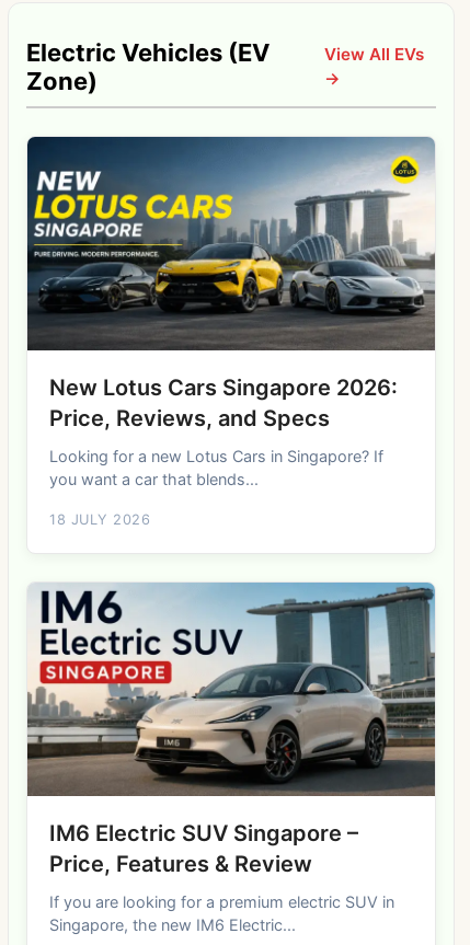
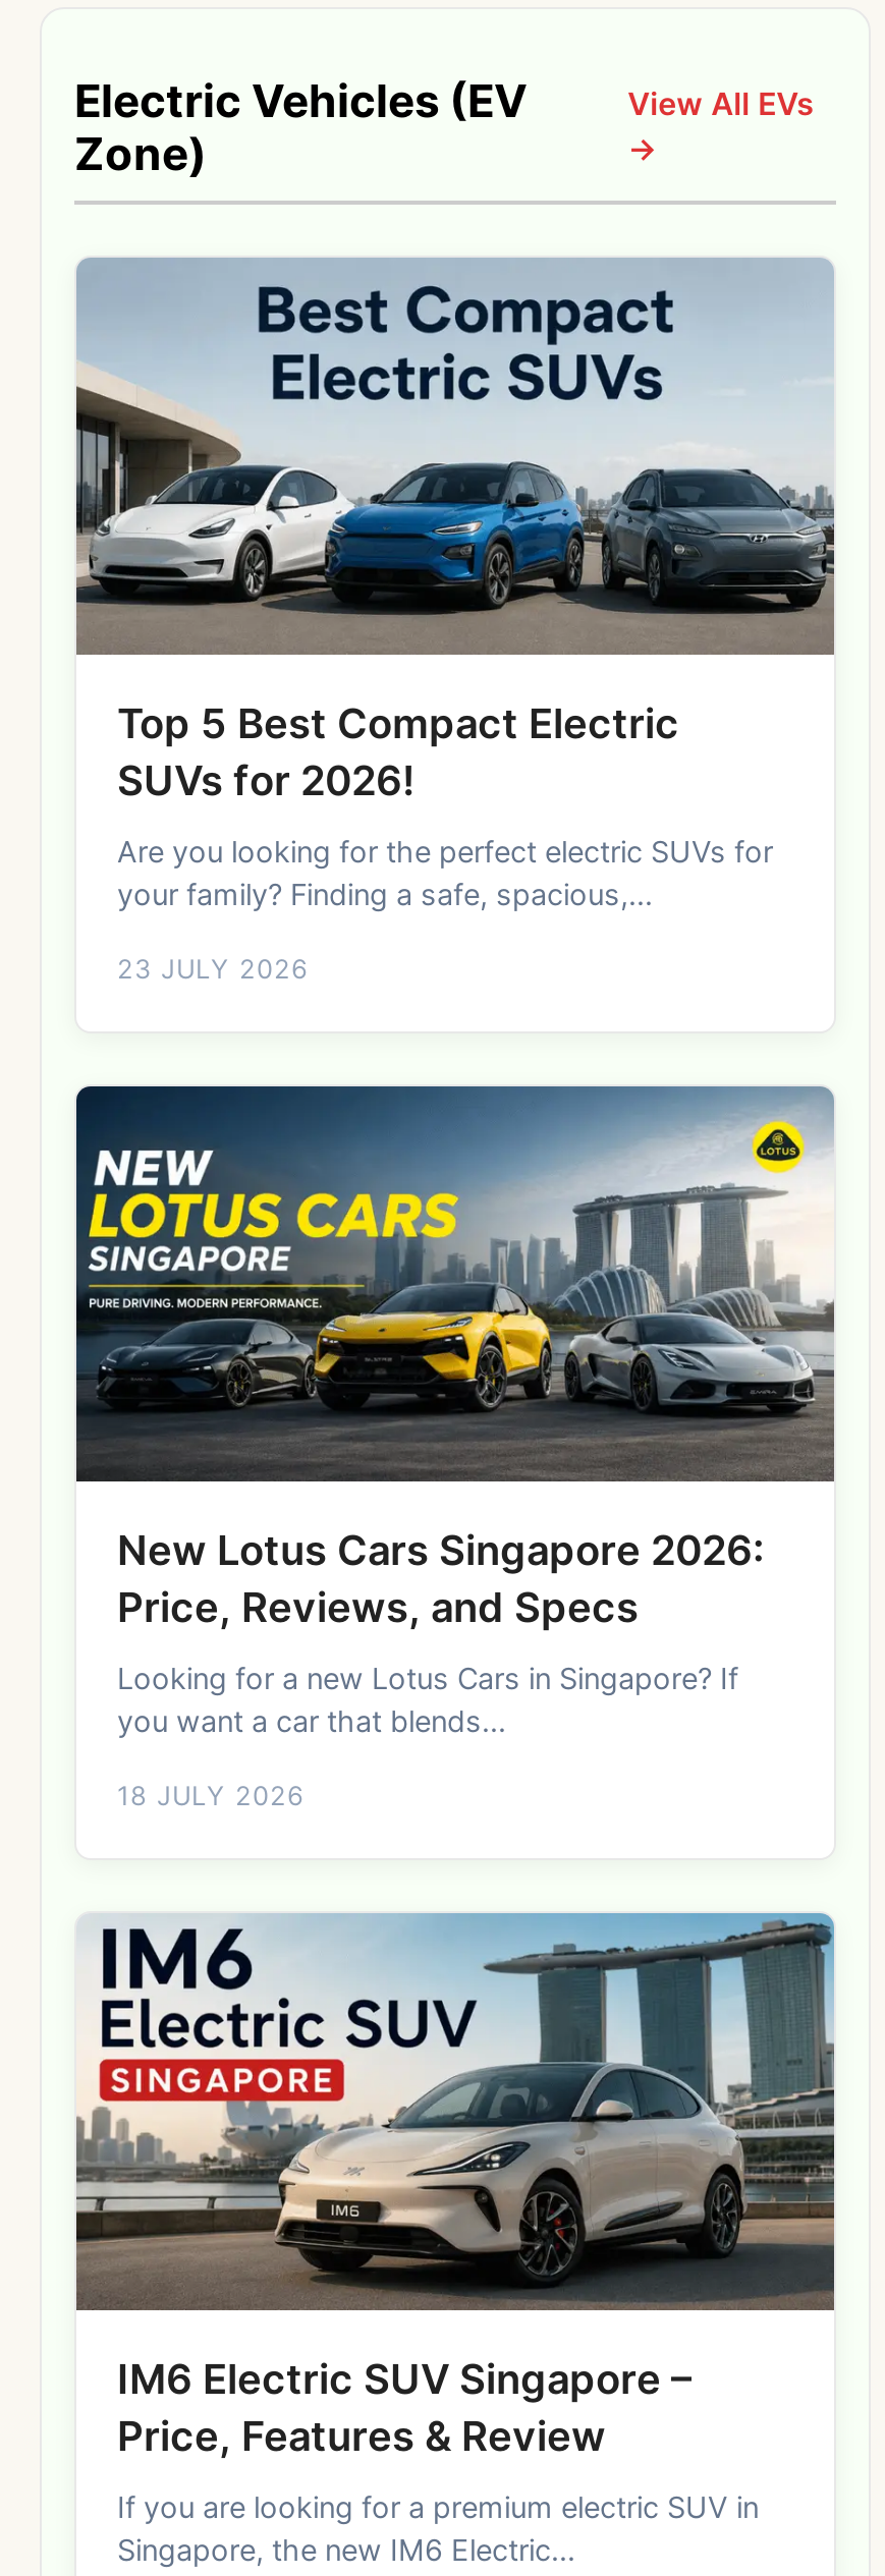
+ [image]
+ Top 5 Best Compact Electric
+ SUVs for 2026!
+ Are you looking for the perfect electric SUVs for
+ your family? Finding a safe, spacious,...
+ 23 JULY 2026
